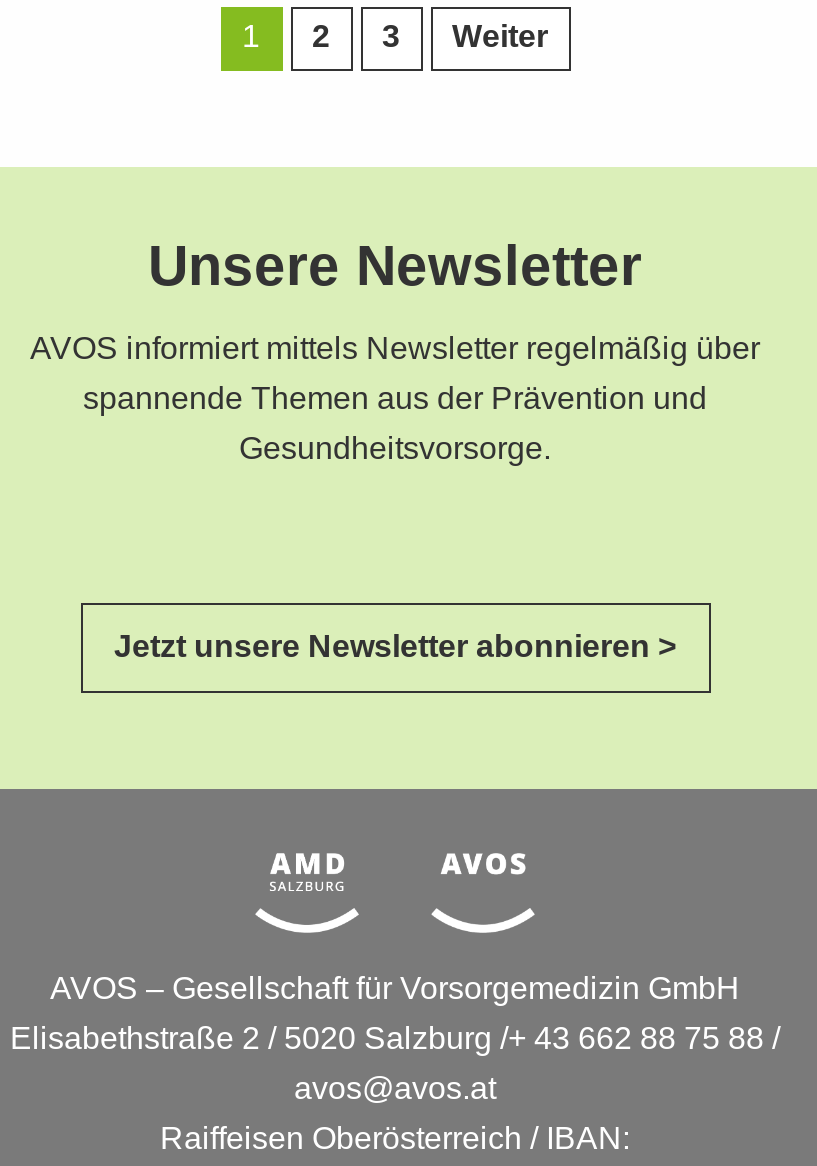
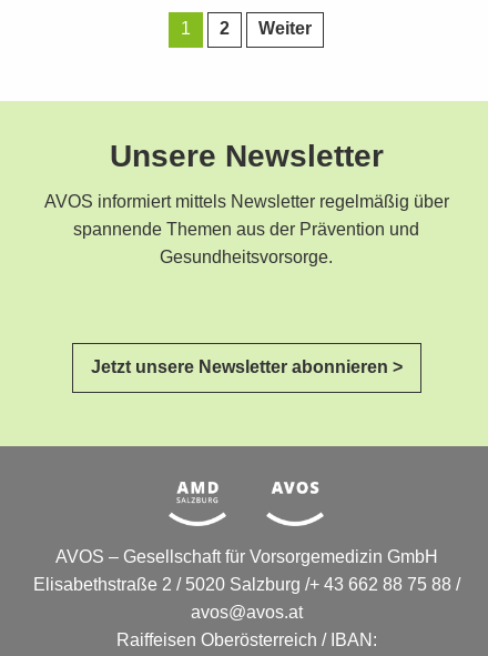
- 3
